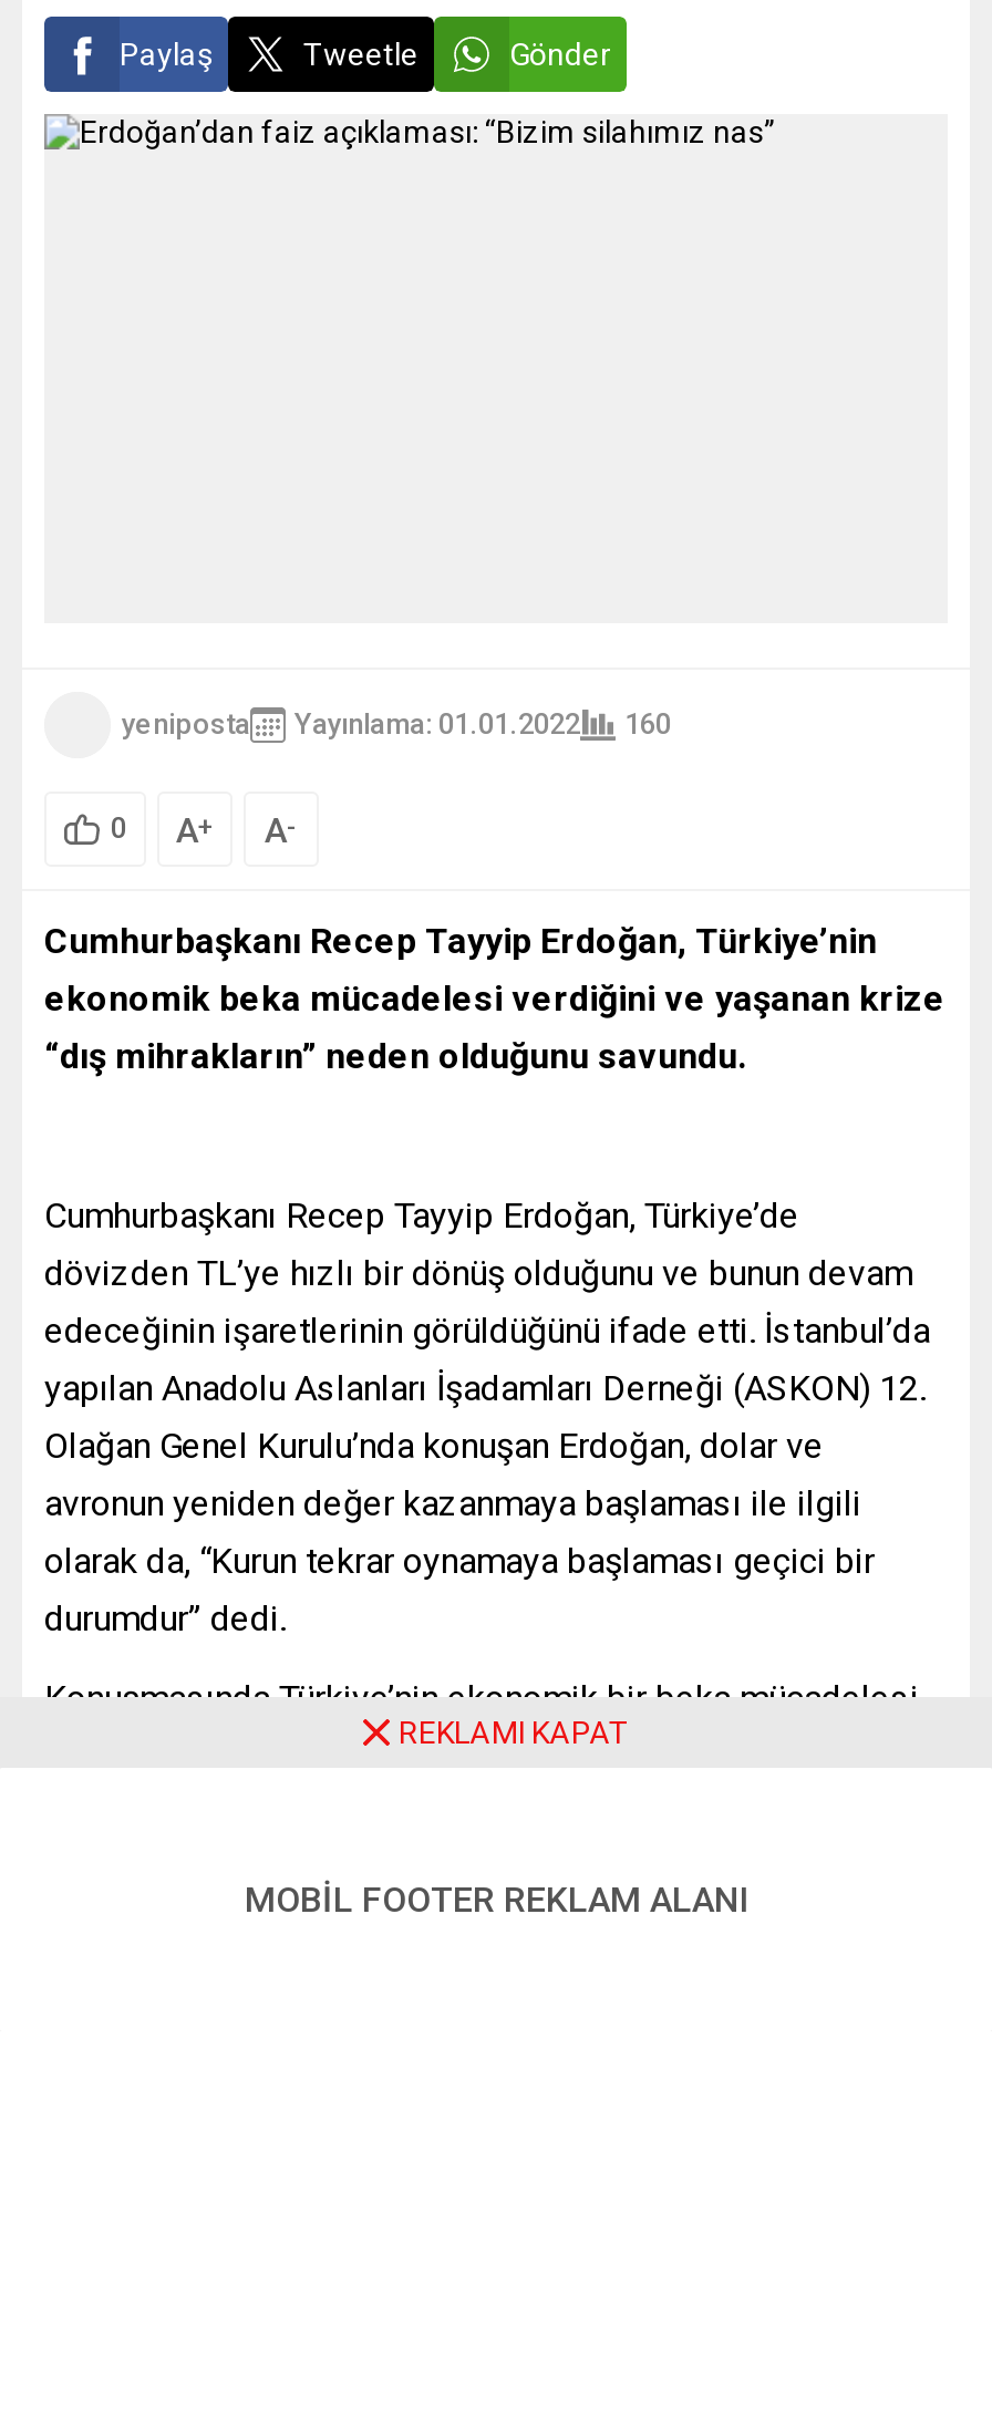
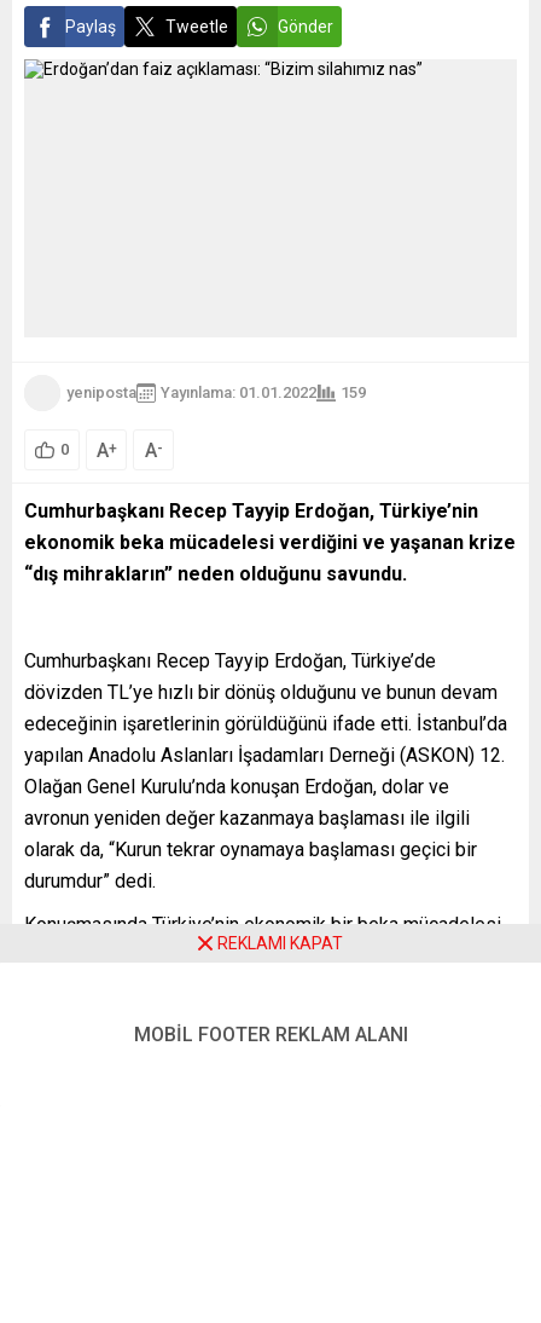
- yeniposta Yayınlama: 01.01.2022 160
+ yeniposta Yayınlama: 01.01.2022 159
